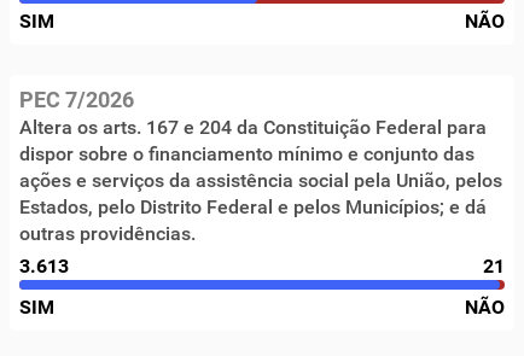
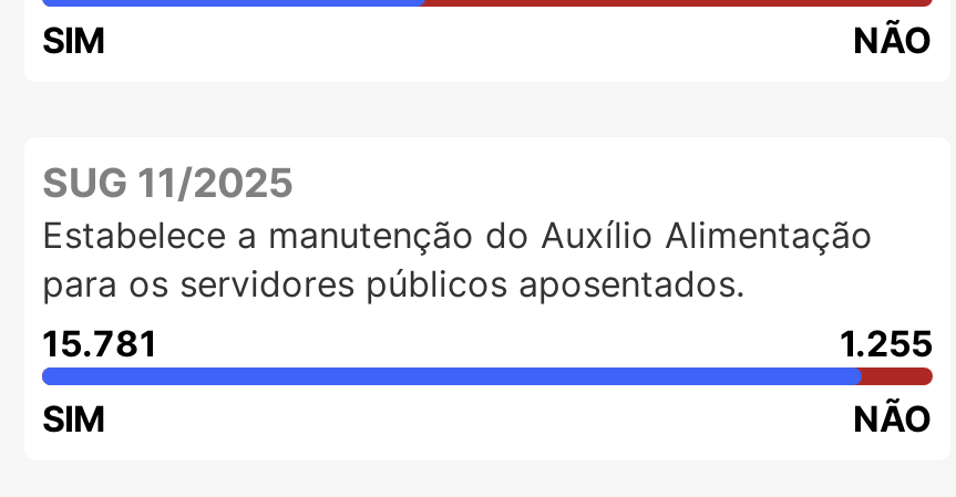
- PEC 7/2026
- Altera os arts. 167 e 204 da Constituição Federal para
- dispor sobre o financiamento mínimo e conjunto das
- ações e serviços da assistência social pela União, pelos
- Estados, pelo Distrito Federal e pelos Municípios; e dá
- outras providências.
- 3.613
- 21
+ SUG 11/2025
+ Estabelece a manutenção do Auxílio Alimentação
+ para os servidores públicos aposentados.
+ 15.781
+ 1.255
